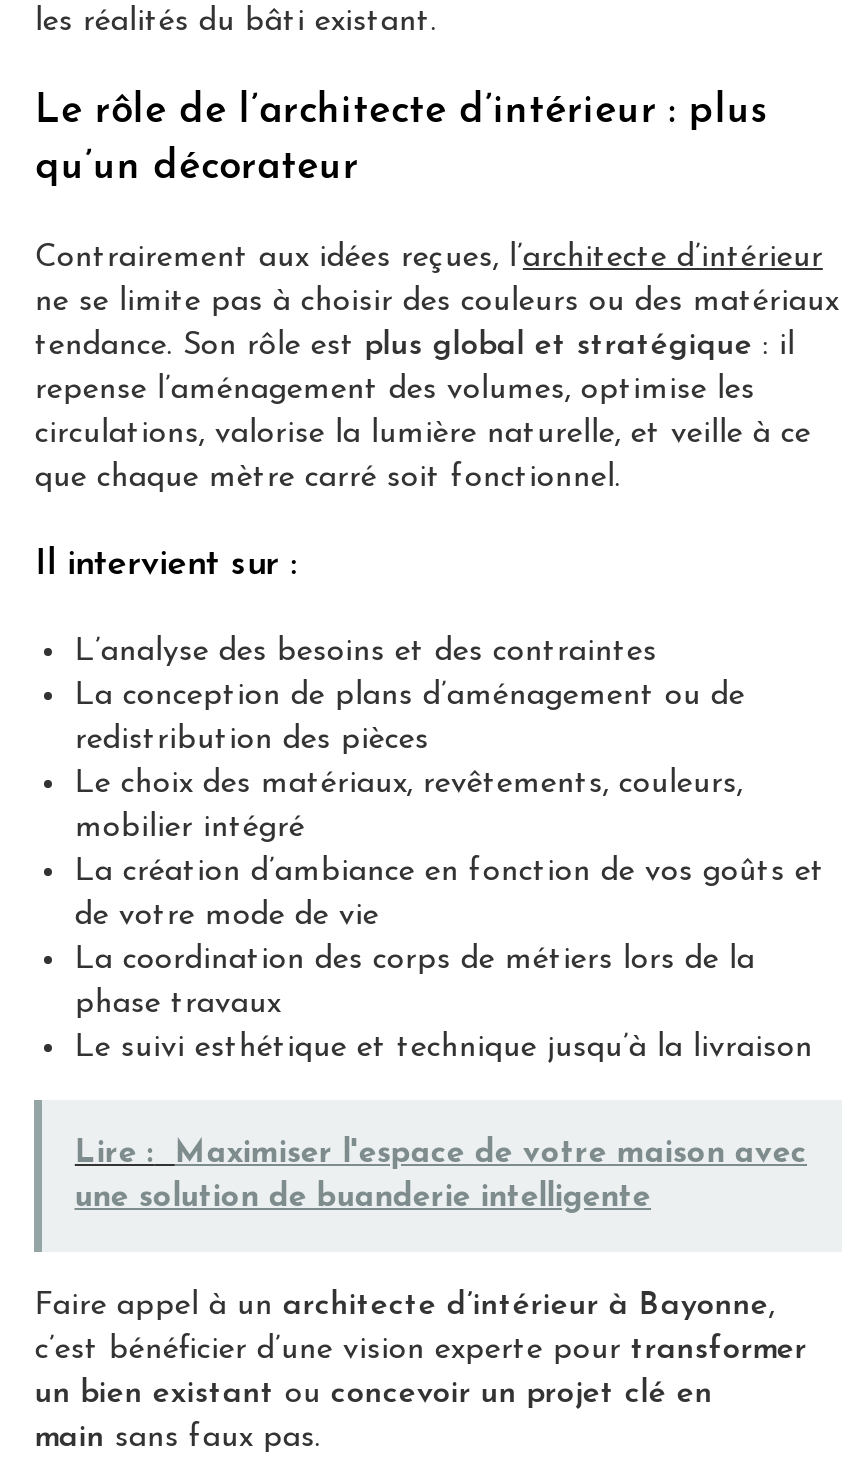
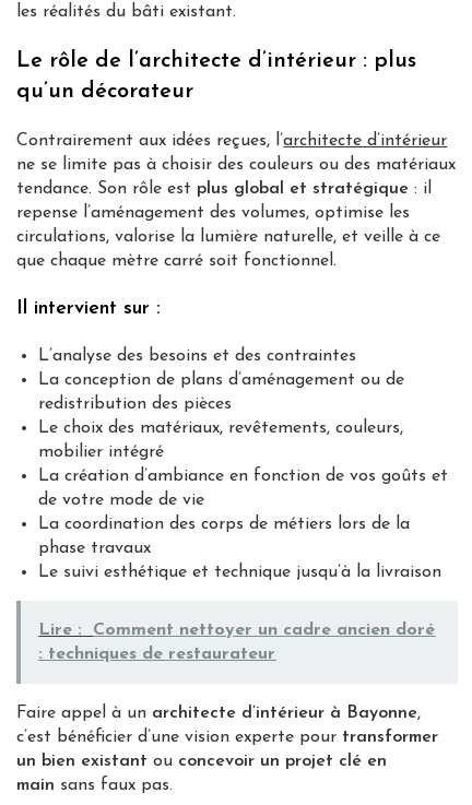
- Maximiser l'espace de votre maison avec
- une solution de buanderie intelligente
+ Comment nettoyer un cadre ancien doré
+ : techniques de restaurateur
